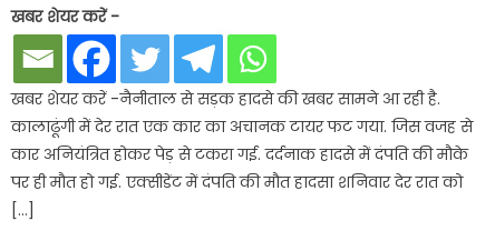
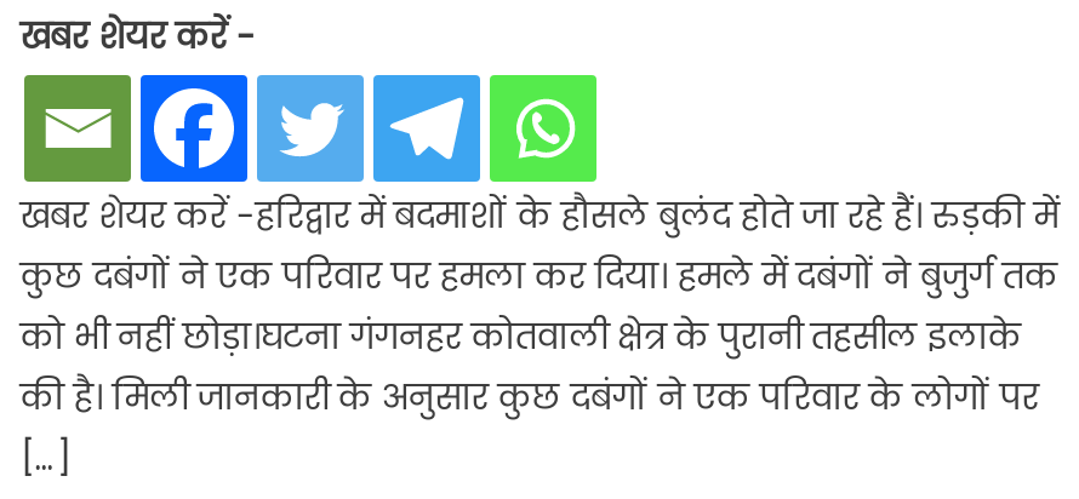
- खबर शेयर करें -नैनीताल से सड़क हादसे की खबर सामने आ रही है.
- कालाढूंगी में देर रात एक कार का अचानक टायर फट गया. जिस वजह से
- कार अनियंत्रित होकर पेड़ से टकरा गई. दर्दनाक हादसे में दंपति की मौके
- पर ही मौत हो गई. एक्सीडेंट में दंपति की मौत हादसा शनिवार देर रात को
+ खबर शेयर करें -हरिद्वार में बदमाशों के हौसले बुलंद होते जा रहे हैं। रुड़की में
+ कुछ दबंगों ने एक परिवार पर हमला कर दिया। हमले में दबंगों ने बुजुर्ग तक
+ को भी नहीं छोड़ा।घटना गंगनहर कोतवाली क्षेत्र के पुरानी तहसील इलाके
+ की है। मिली जानकारी के अनुसार कुछ दबंगों ने एक परिवार के लोगों पर
